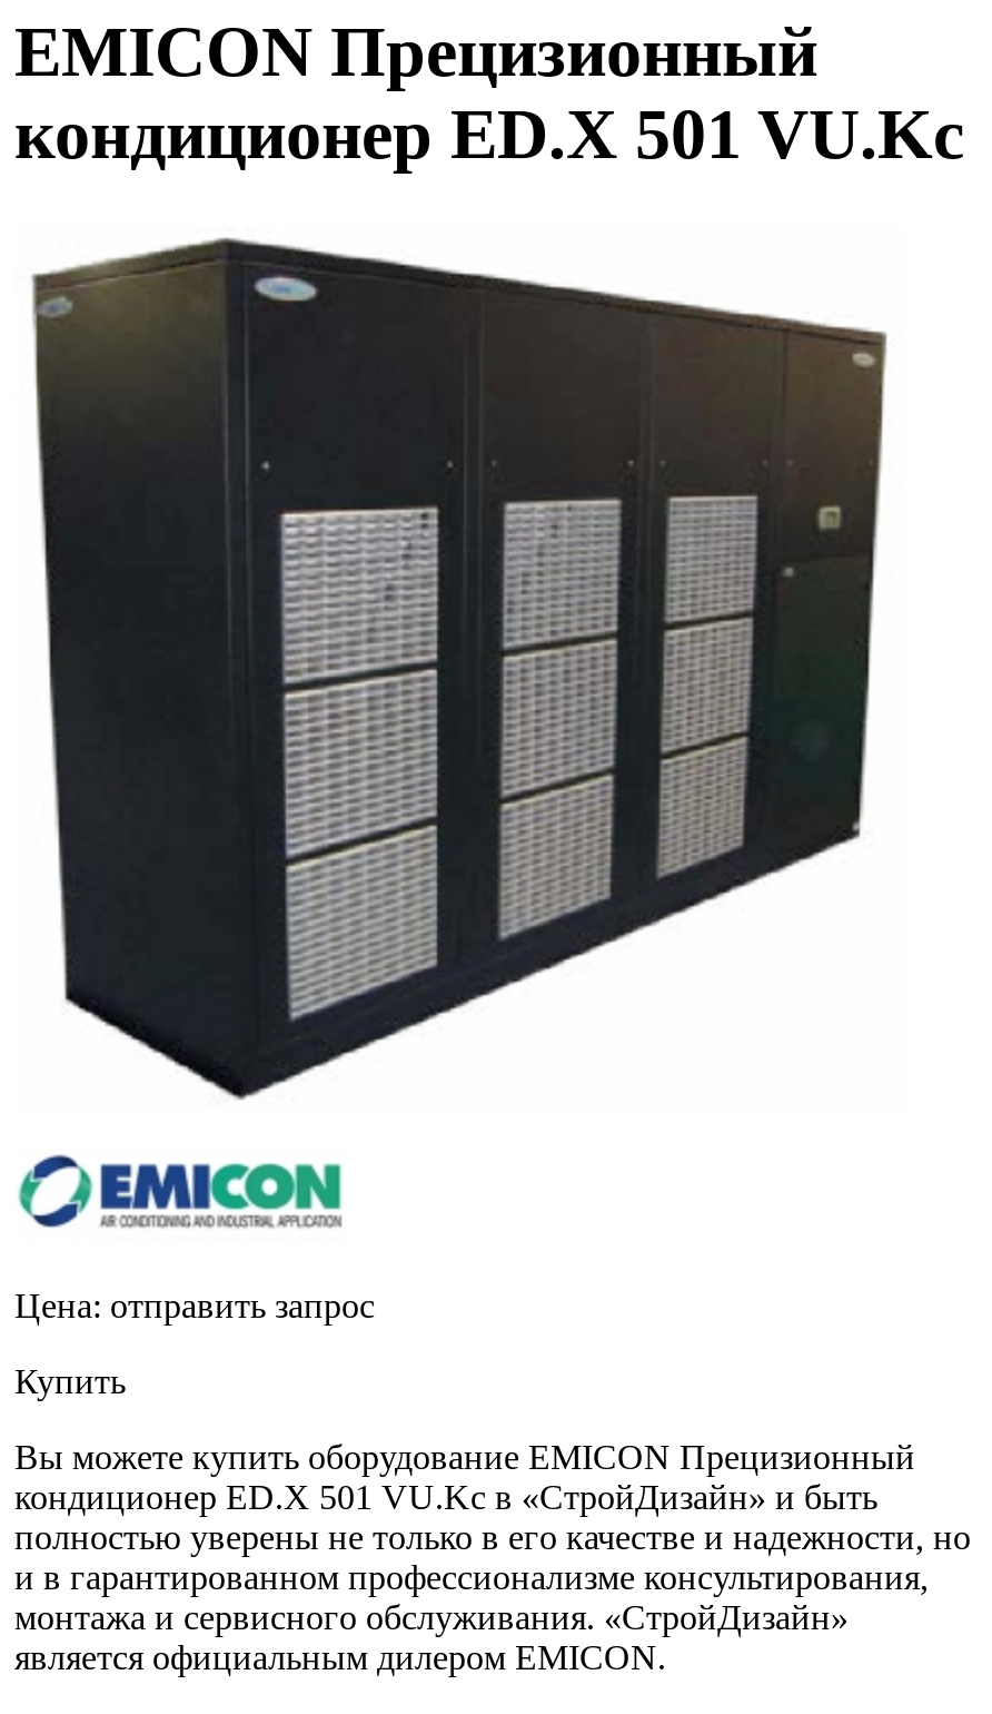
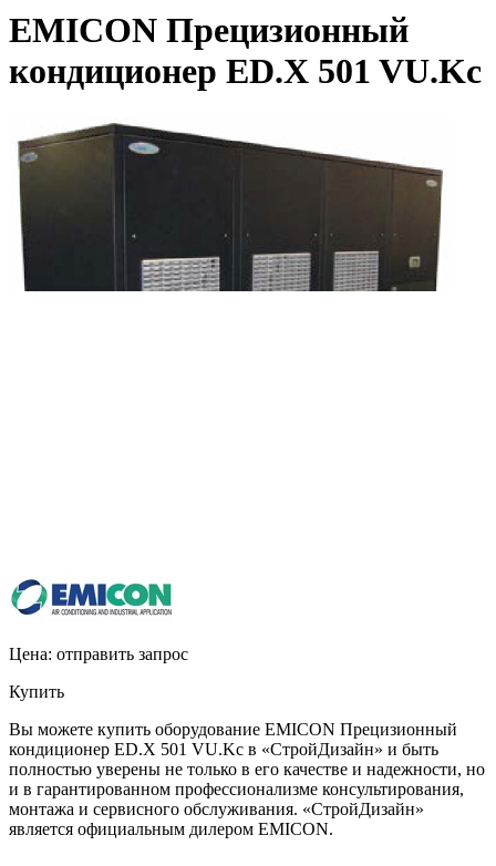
- [image]
